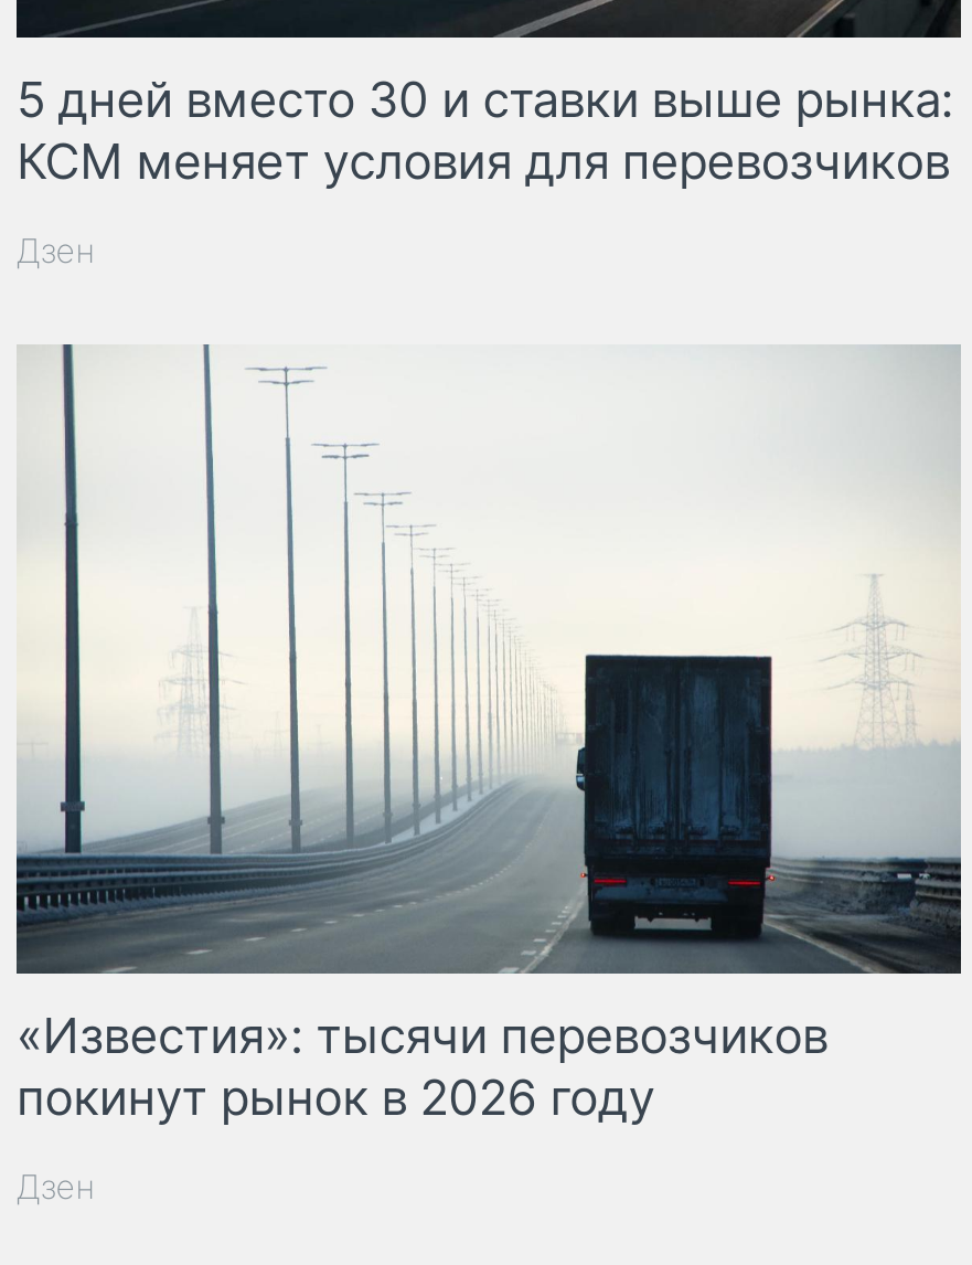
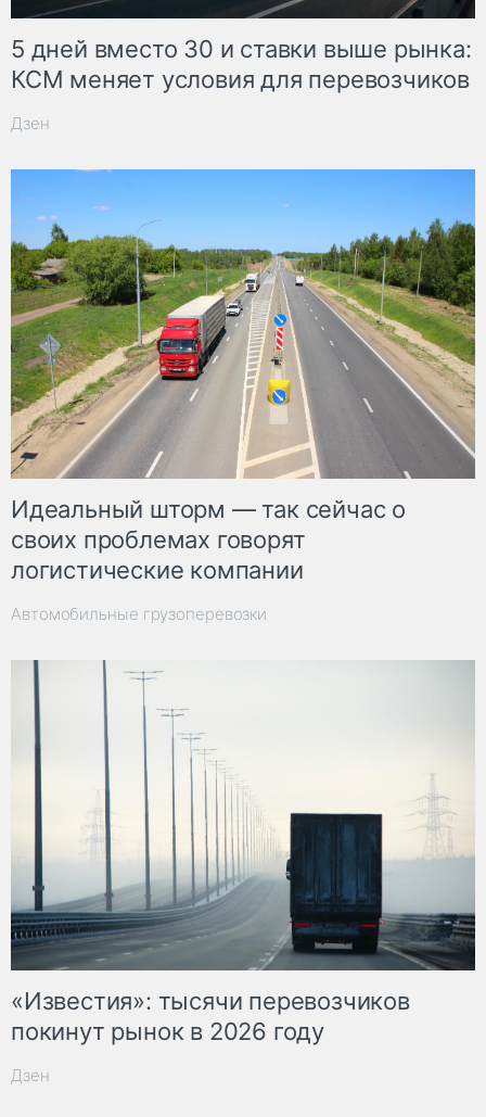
+ [image]
+ Идеальный шторм — так сейчас о
+ своих проблемах говорят
+ логистические компании
+ Автомобильные грузоперевозки
